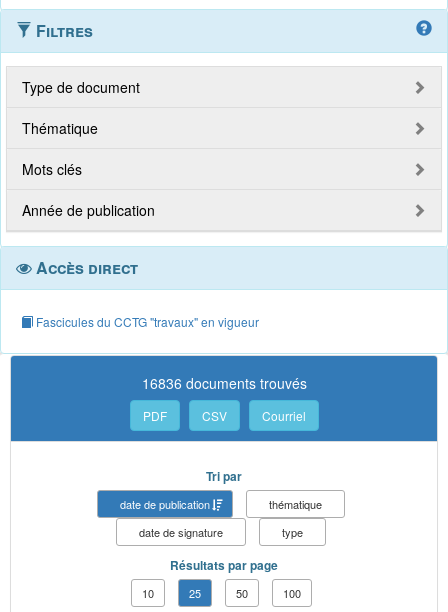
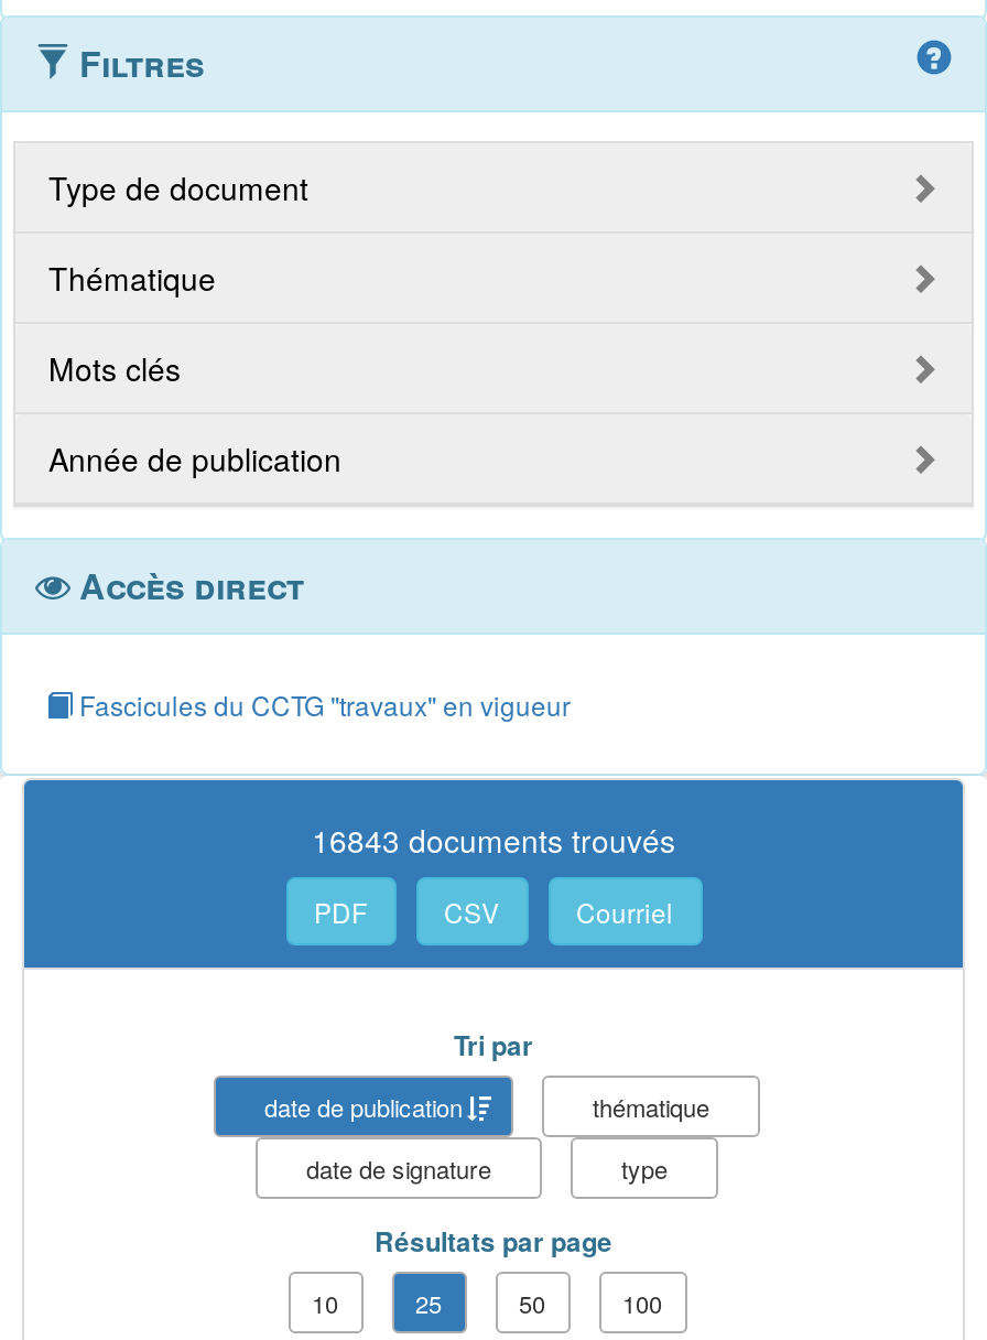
- 16836 documents trouvés
+ 16843 documents trouvés
